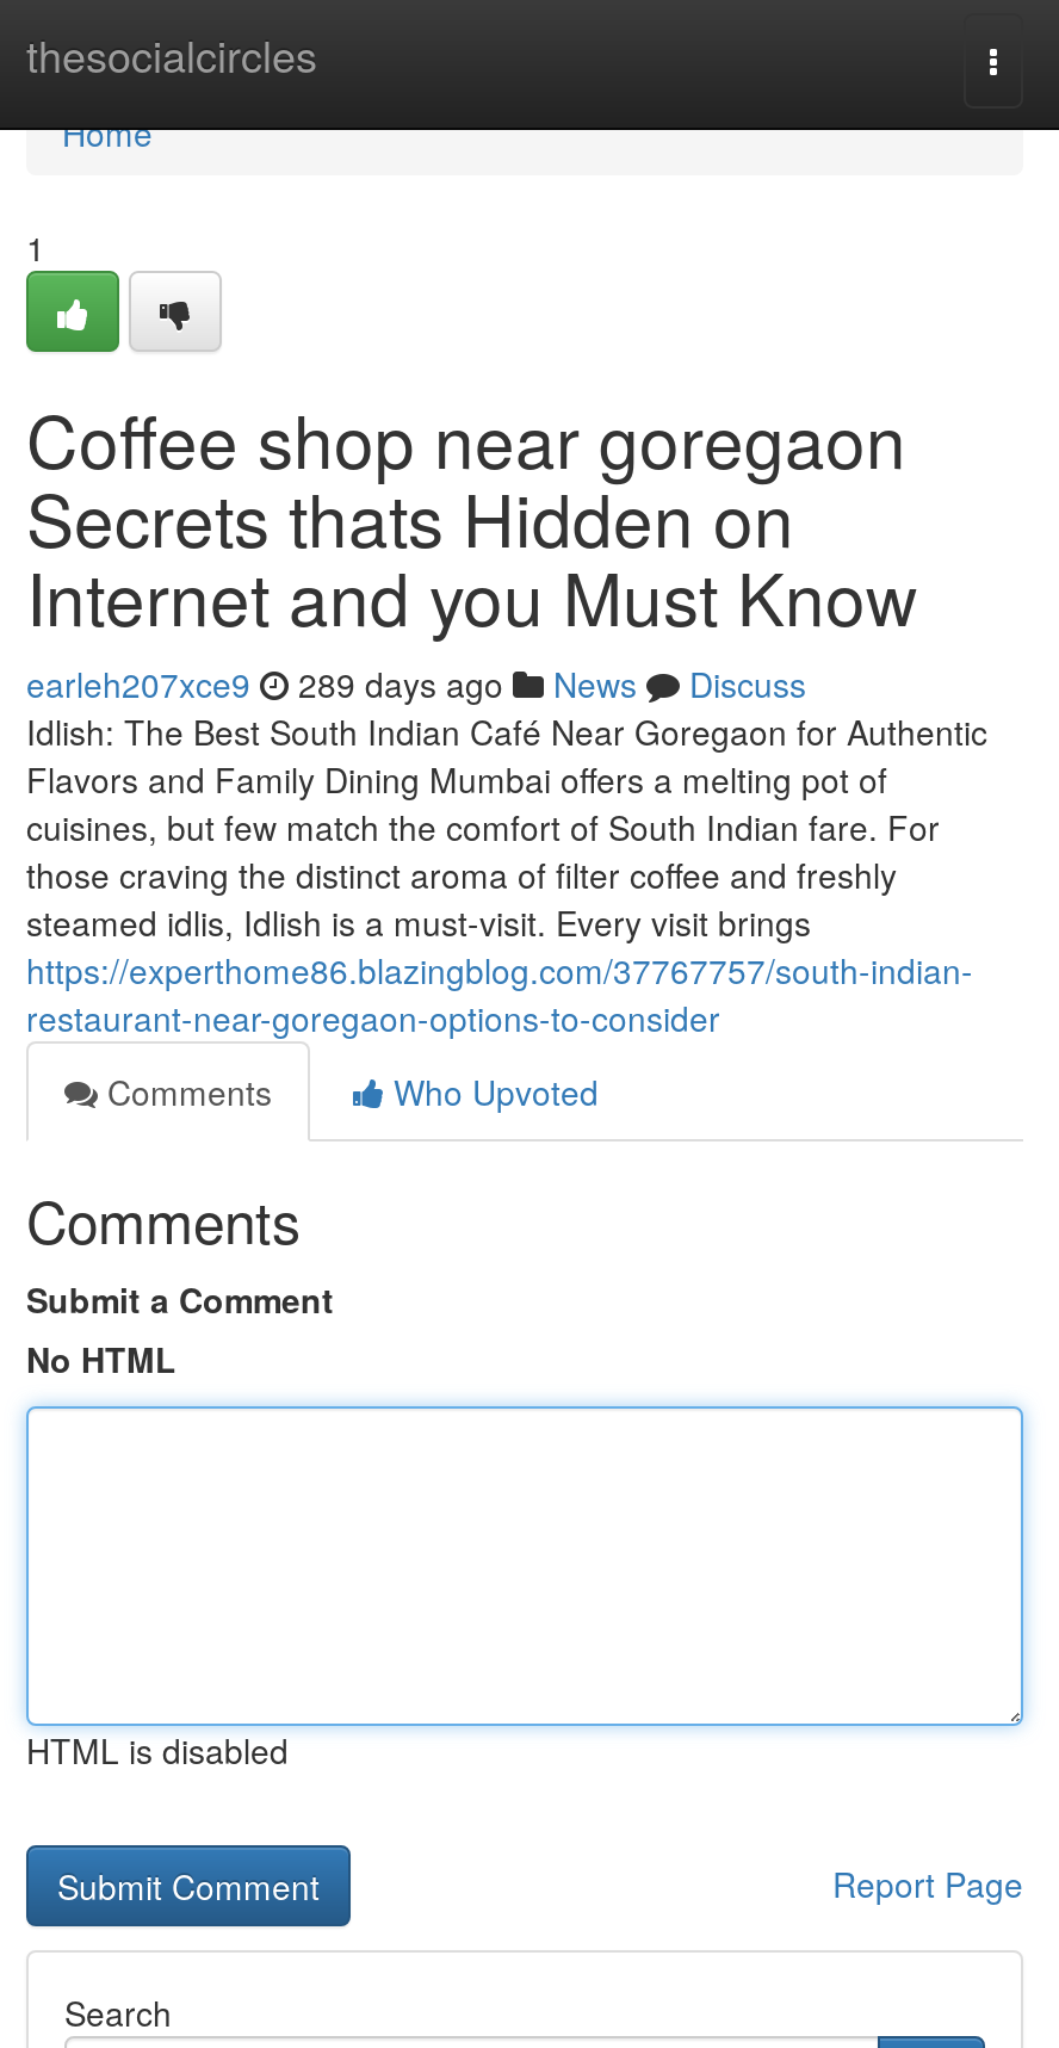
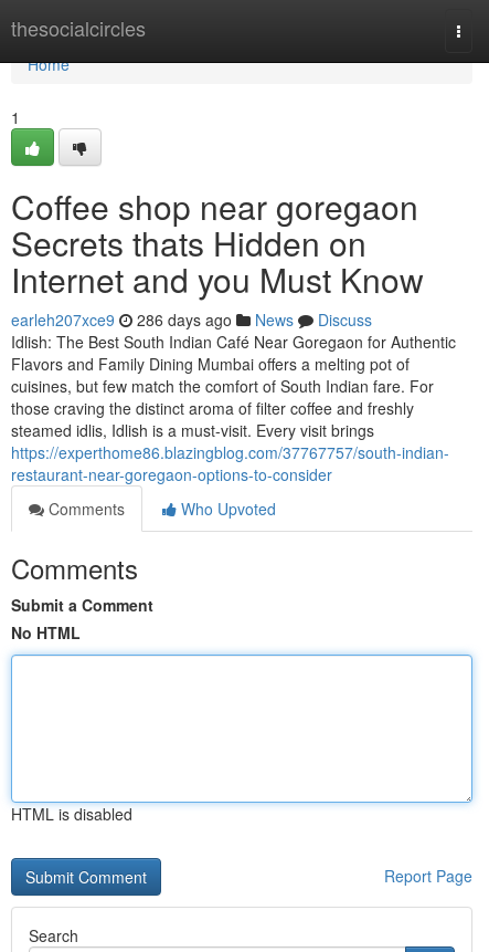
- earleh207xce9 289 days ago News Discuss
+ earleh207xce9 286 days ago News Discuss
